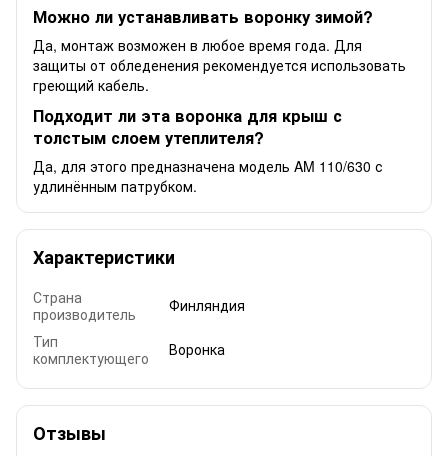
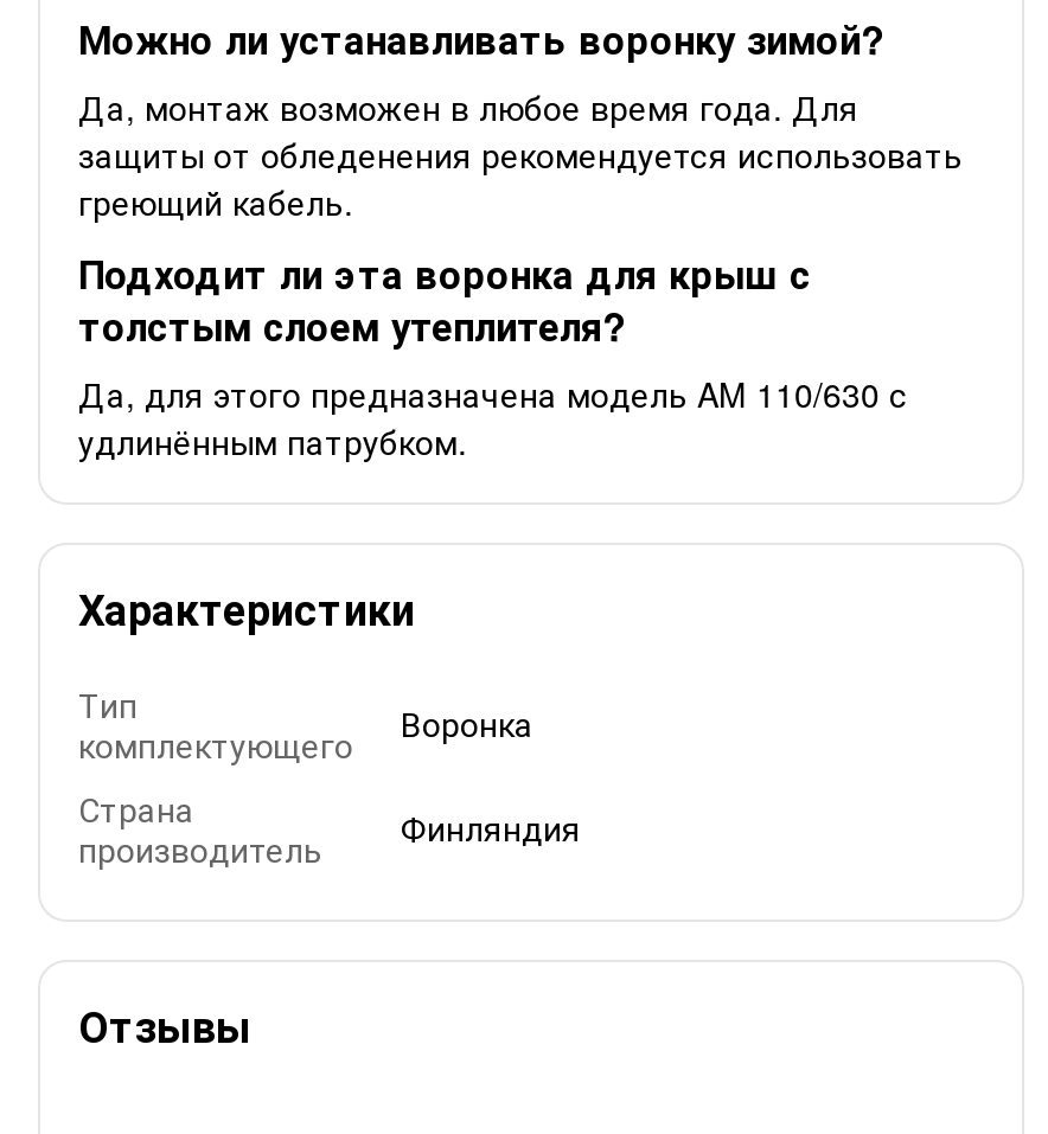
moved down: Страна | производитель | Финляндия

moved up: Тип | комплектующего | Воронка
